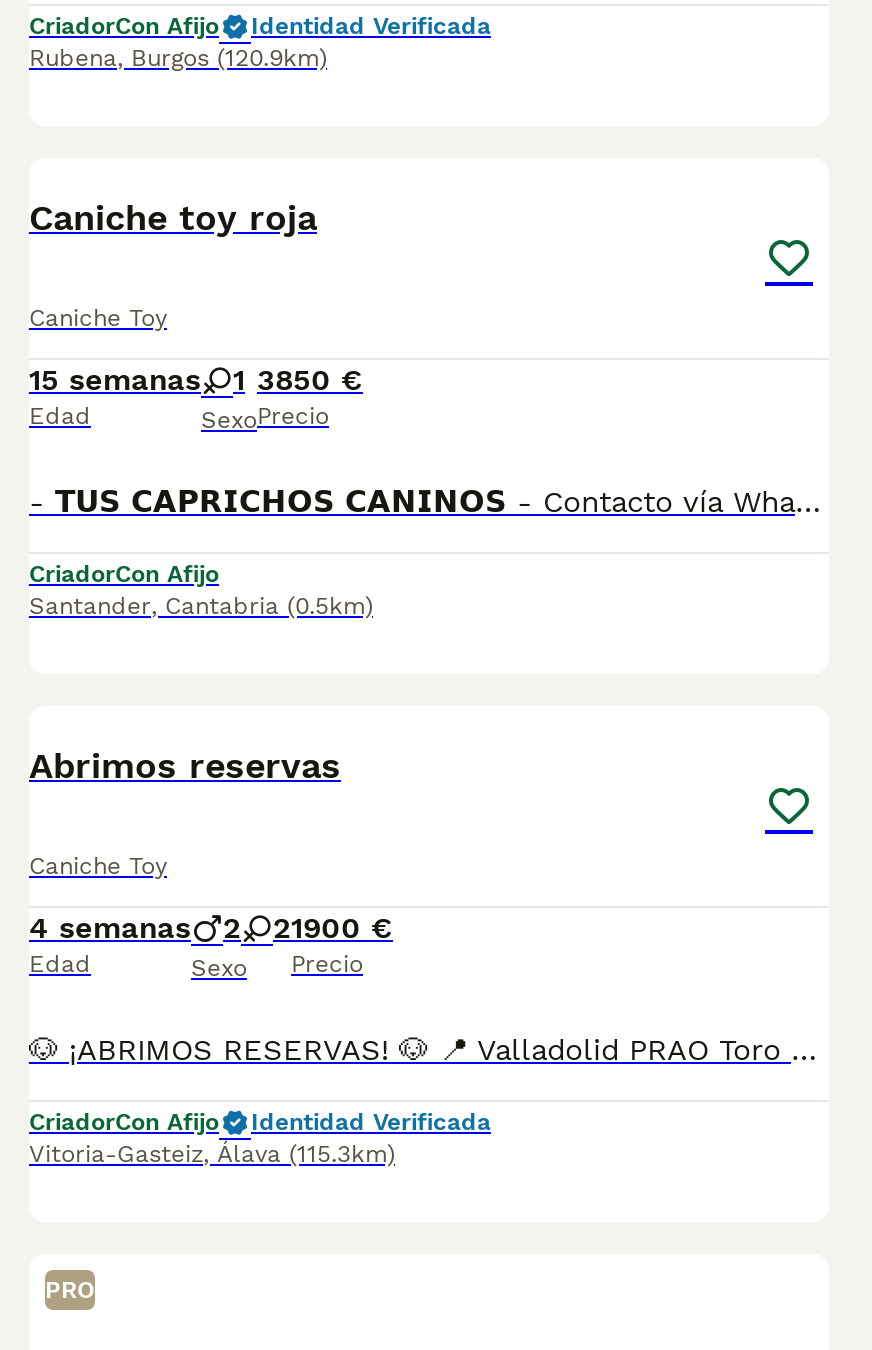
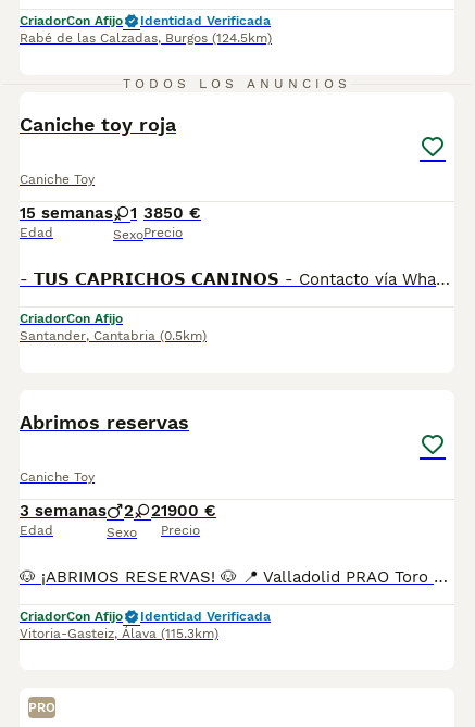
- Rubena, Burgos (120.9km)
+ Rabé de las Calzadas, Burgos (124.5km)
+ TODOS LOS ANUNCIOS

- 4 semanas 2 2 1900 €
+ 3 semanas 2 2 1900 €
